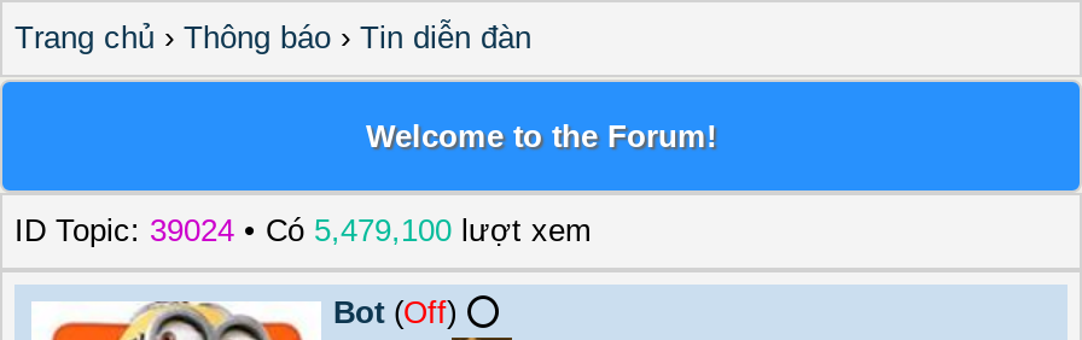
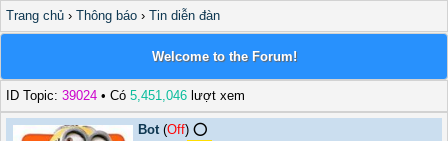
- ID Topic: 39024 • Có 5,479,100 lượt xem
+ ID Topic: 39024 • Có 5,451,046 lượt xem
